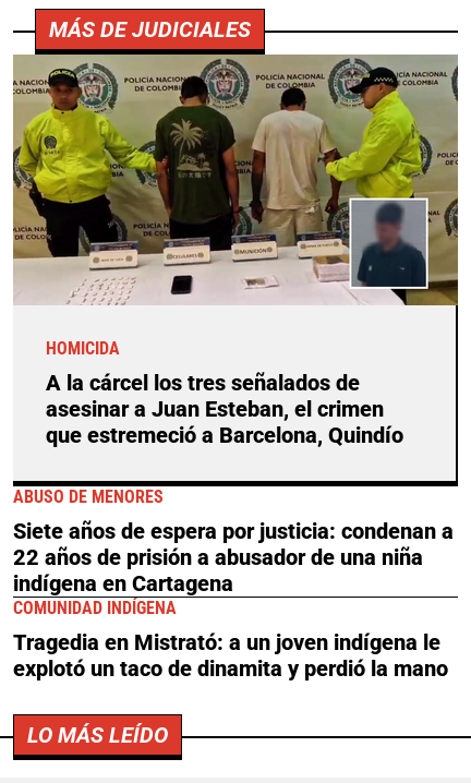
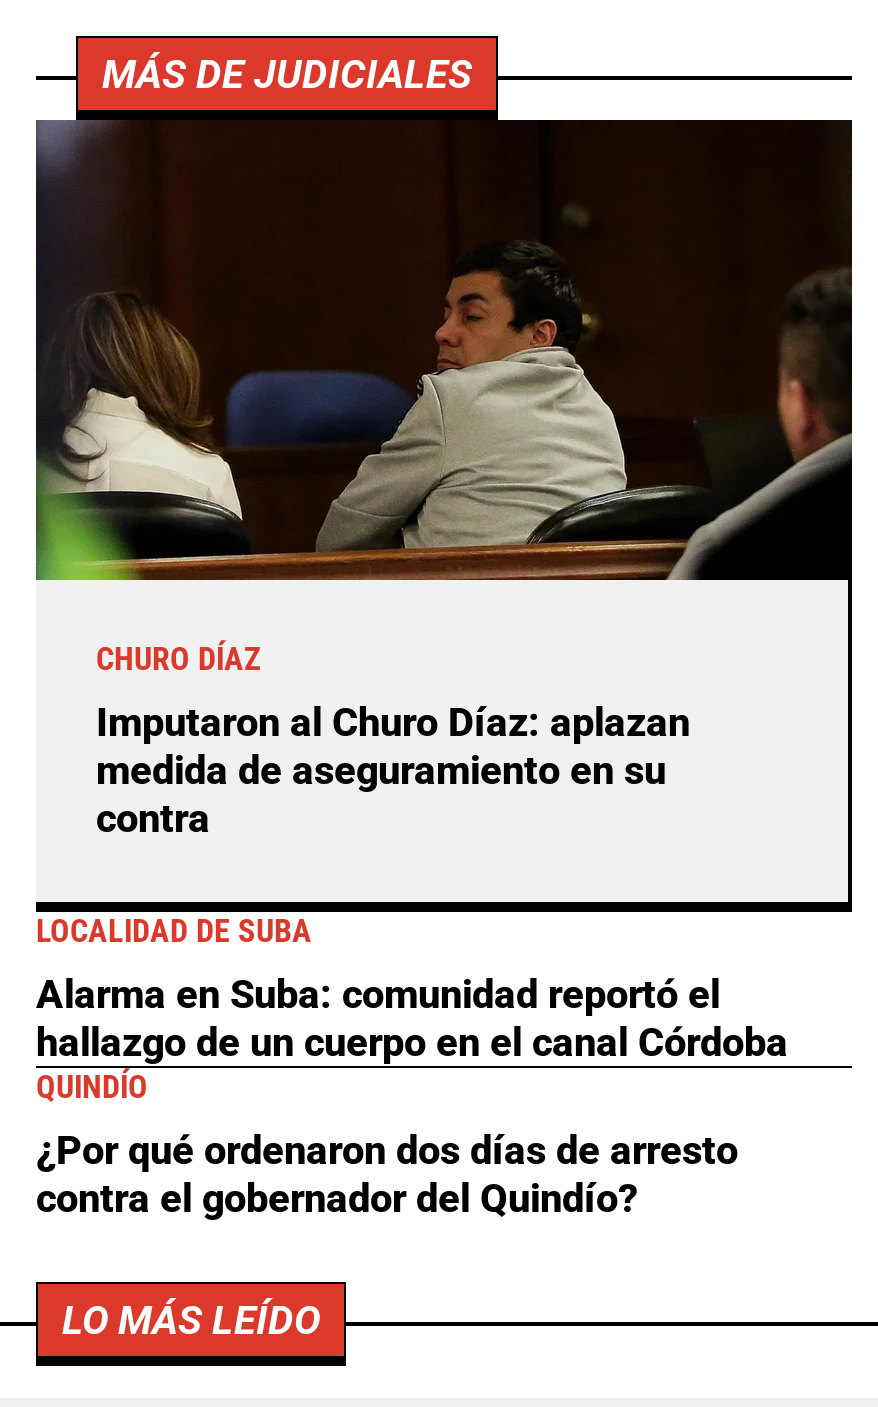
- [image]
- HOMICIDA
- A la cárcel los tres señalados de
- asesinar a Juan Esteban, el crimen
- que estremeció a Barcelona, Quindío
+ [image]
+ CHURO DÍAZ
+ Imputaron al Churo Díaz: aplazan
+ medida de aseguramiento en su
+ contra

- ABUSO DE MENORES
- Siete años de espera por justicia: condenan a
- 22 años de prisión a abusador de una niña
- indígena en Cartagena
- COMUNIDAD INDÍGENA
- Tragedia en Mistrató: a un joven indígena le
- explotó un taco de dinamita y perdió la mano
+ LOCALIDAD DE SUBA
+ Alarma en Suba: comunidad reportó el
+ hallazgo de un cuerpo en el canal Córdoba
+ QUINDÍO
+ ¿Por qué ordenaron dos días de arresto
+ contra el gobernador del Quindío?
